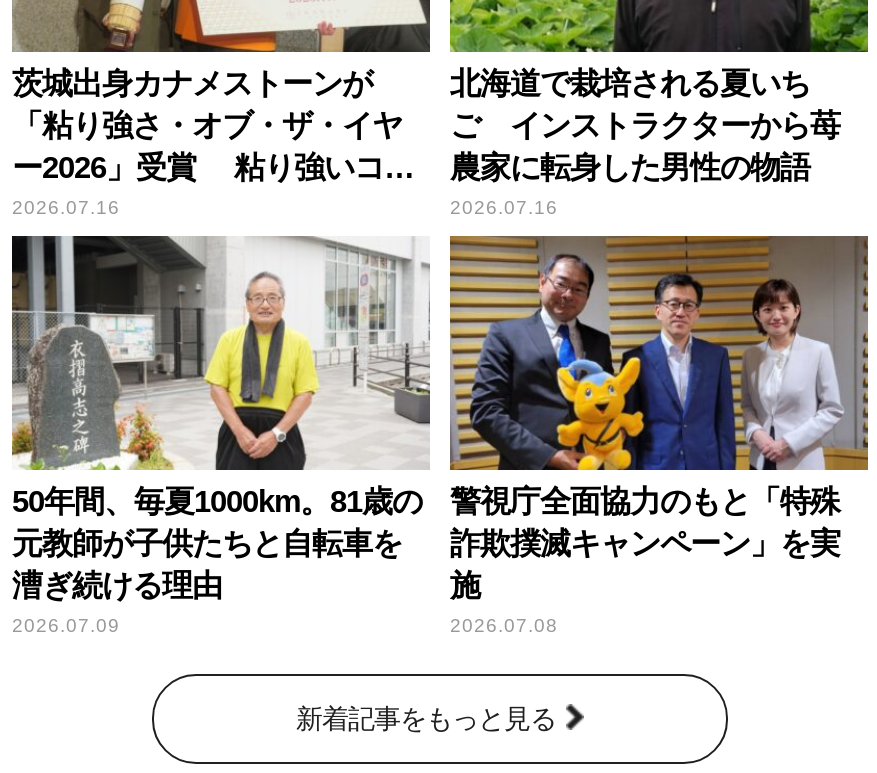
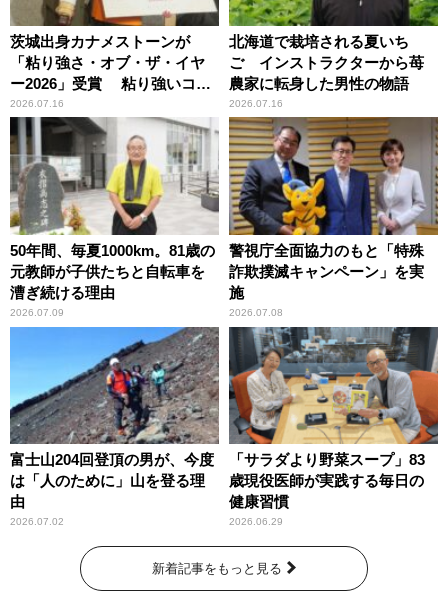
+ [image]
+ 富士山204回登頂の男が、今度
+ は「人のために」山を登る理
+ 由
+ 2026.07.02

+ [image]
+ 「サラダより野菜スープ」83
+ 歳現役医師が実践する毎日の
+ 健康習慣
+ 2026.06.29
